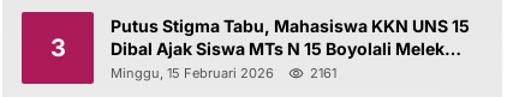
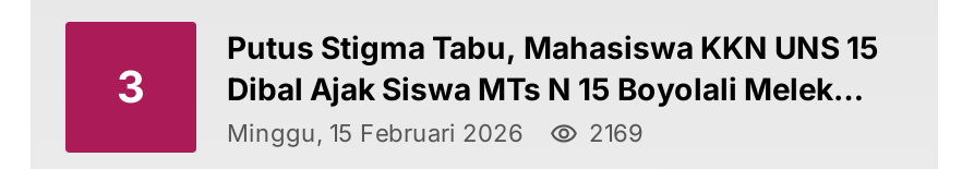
- 2161
+ 2169
